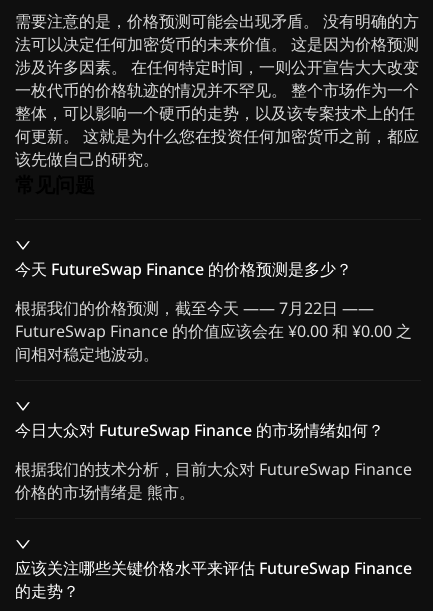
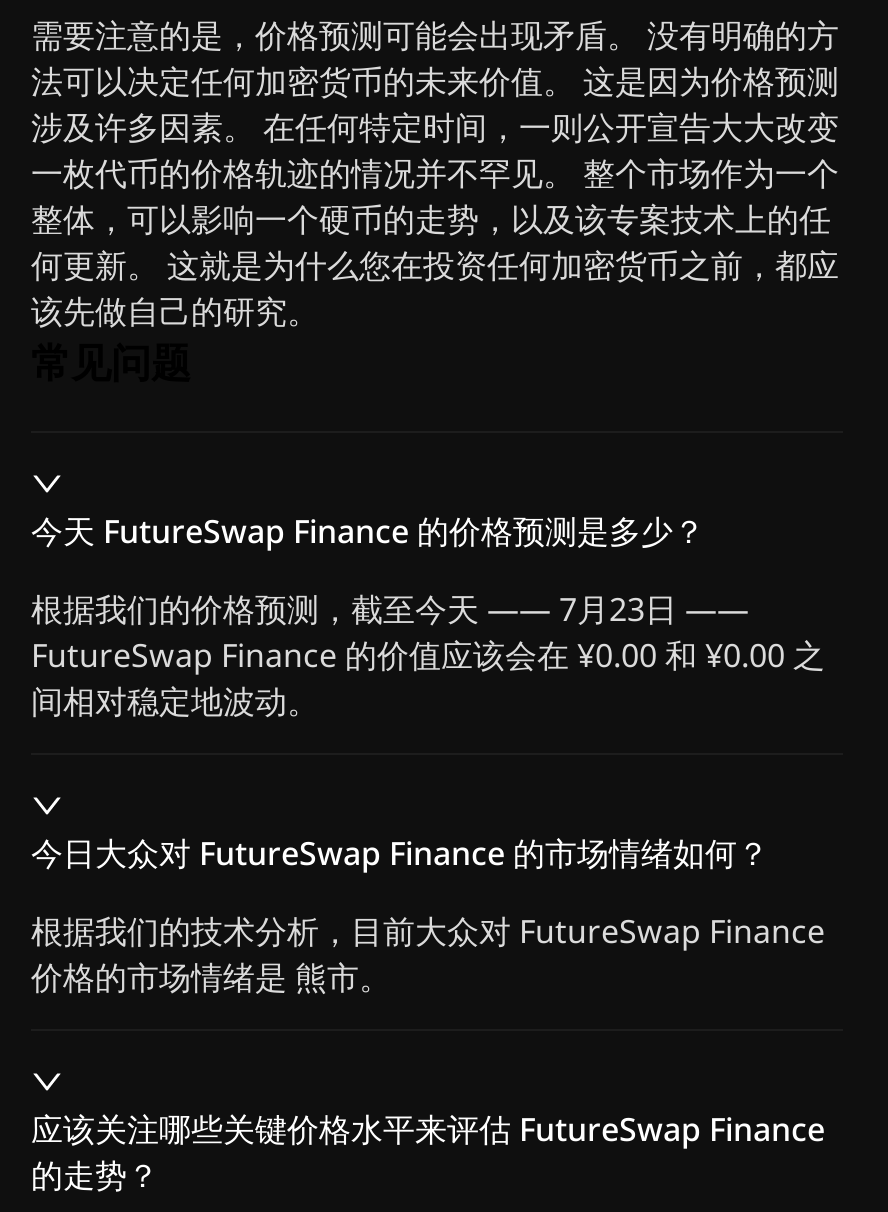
- 根据我们的价格预测，截至今天 —— 7月22日 ——
+ 根据我们的价格预测，截至今天 —— 7月23日 ——
